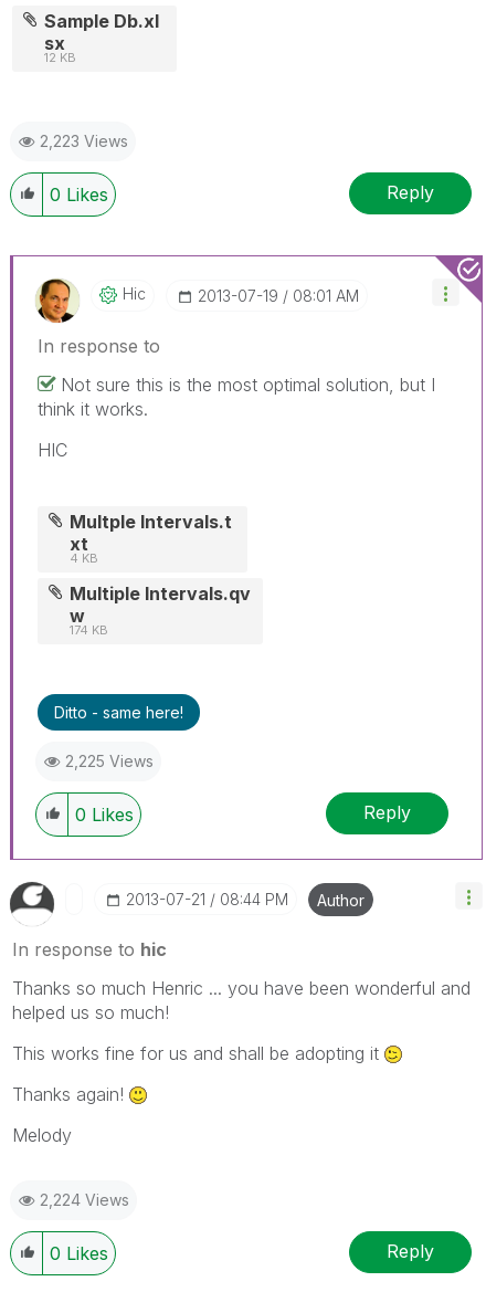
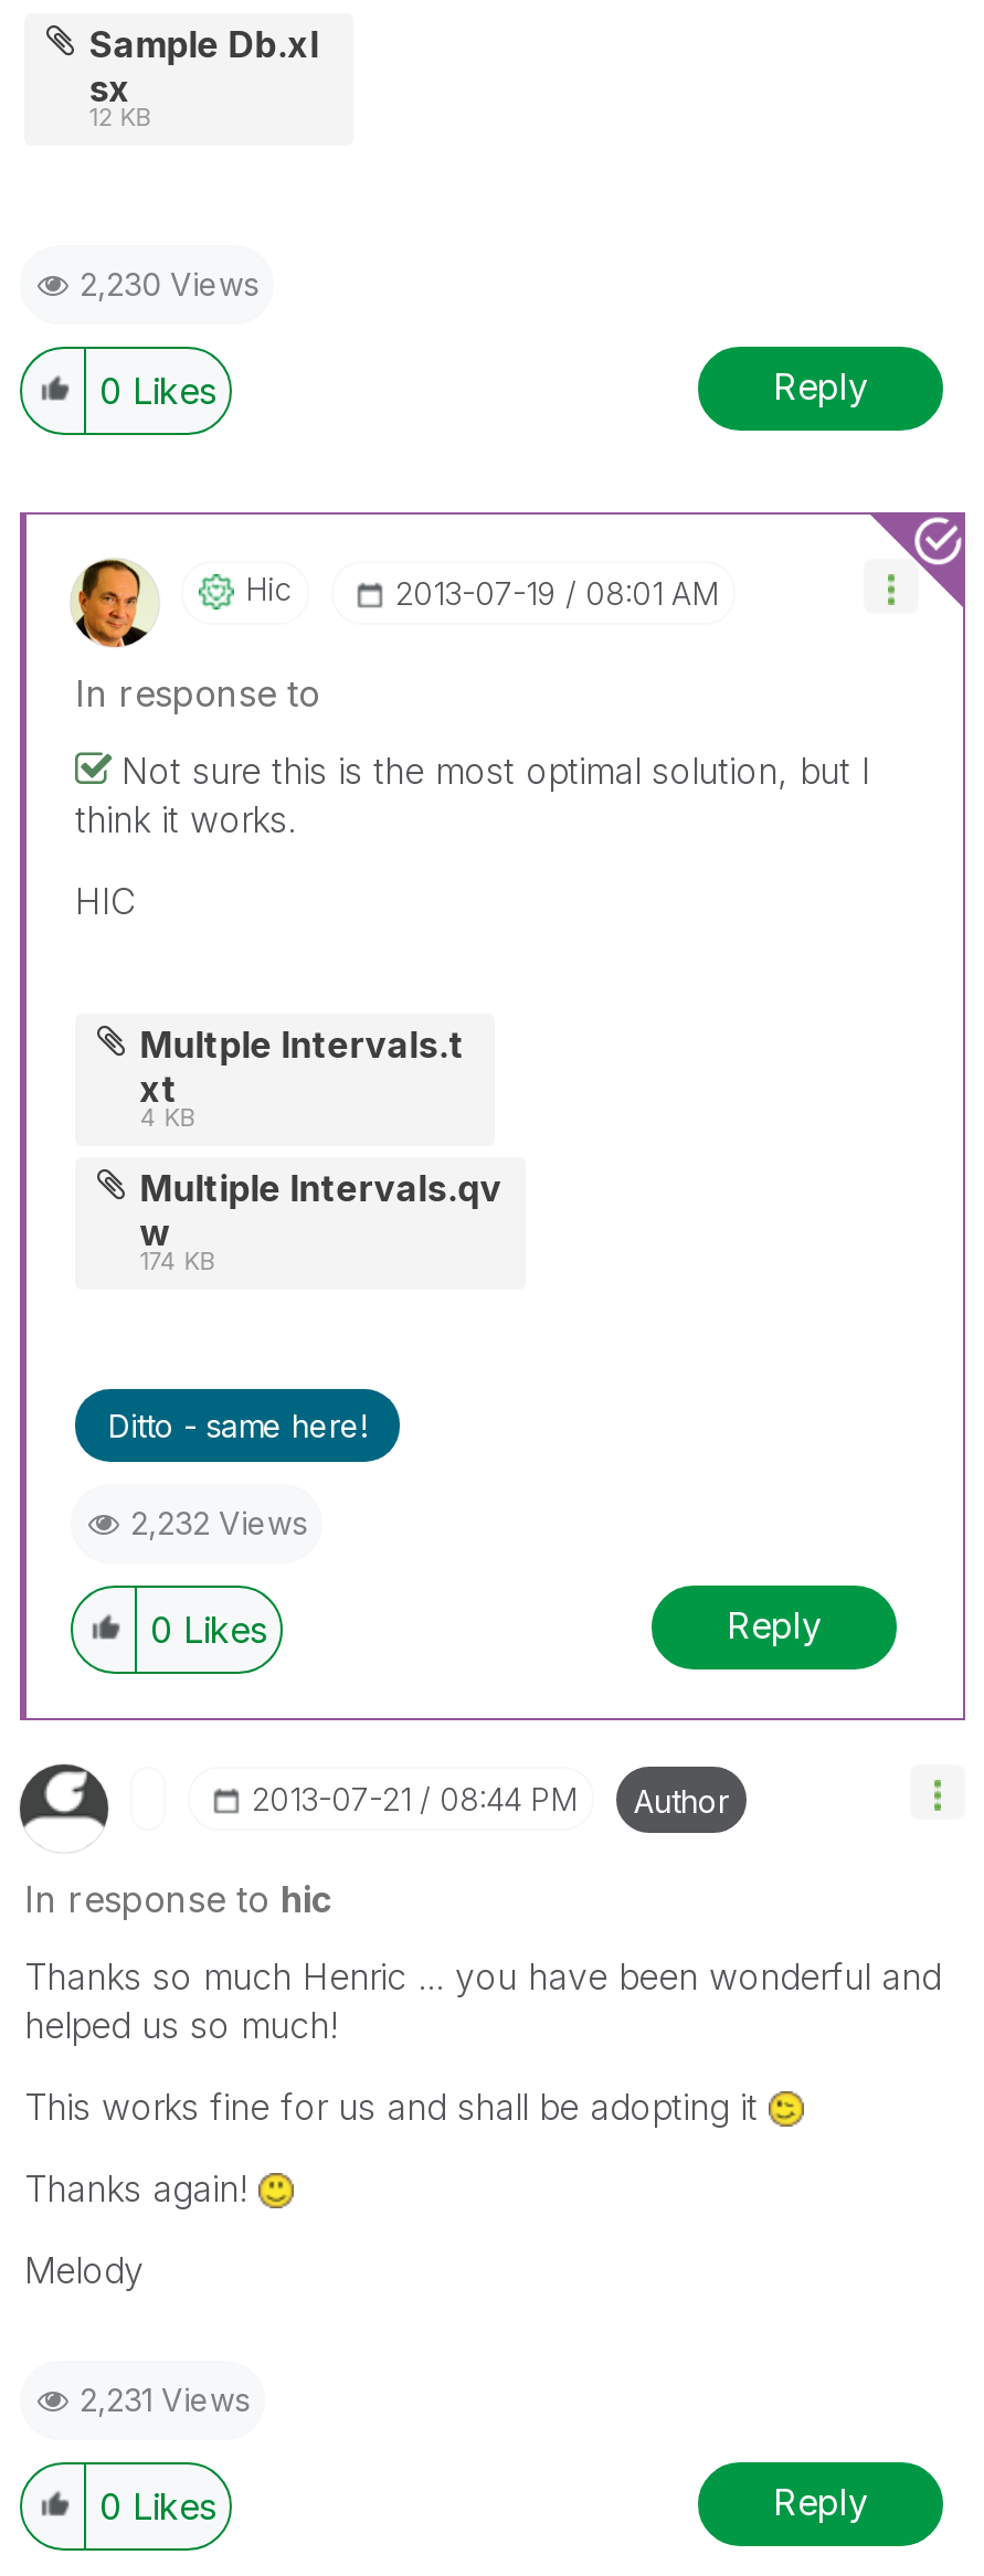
- 2,223 Views
+ 2,230 Views

- 2,225 Views
+ 2,232 Views

- 2,224 Views
+ 2,231 Views
